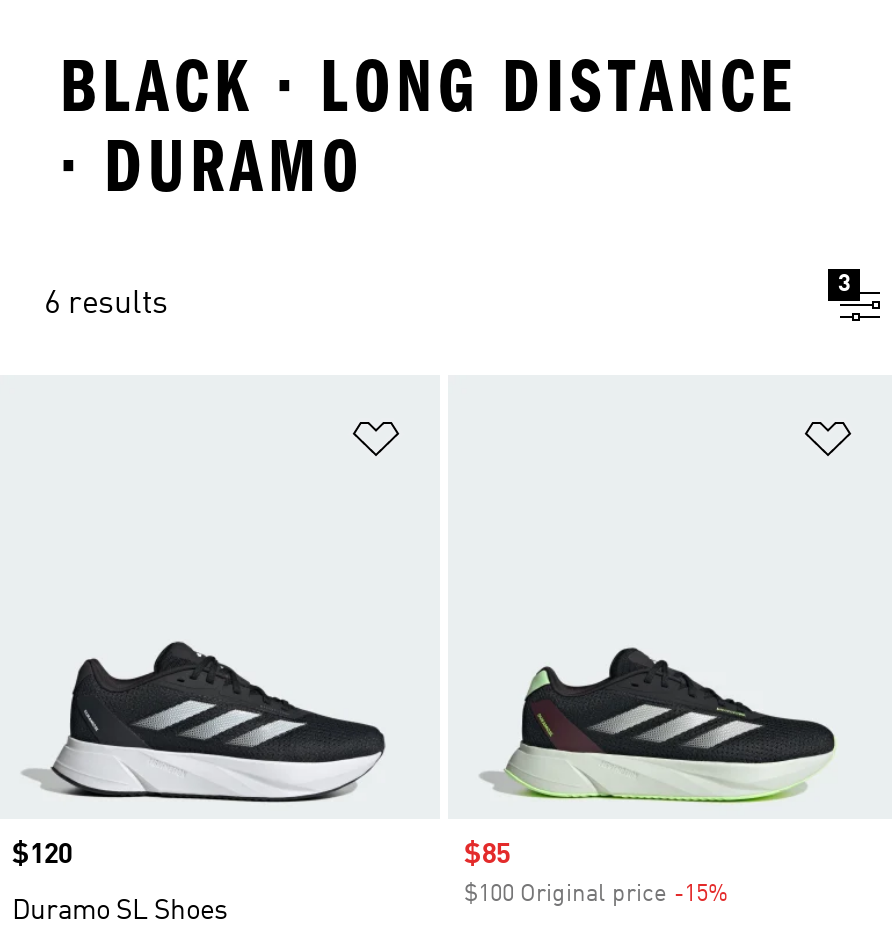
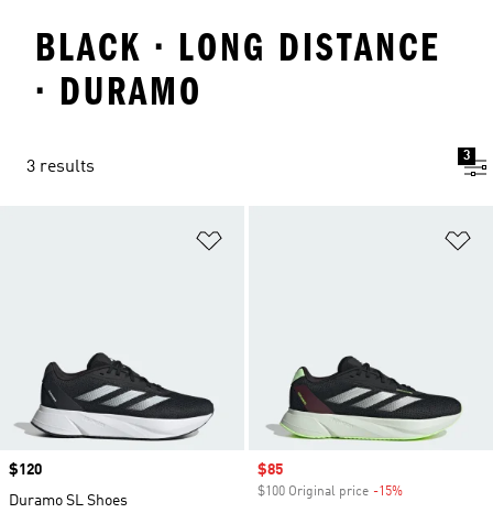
- 6 results
+ 3 results
